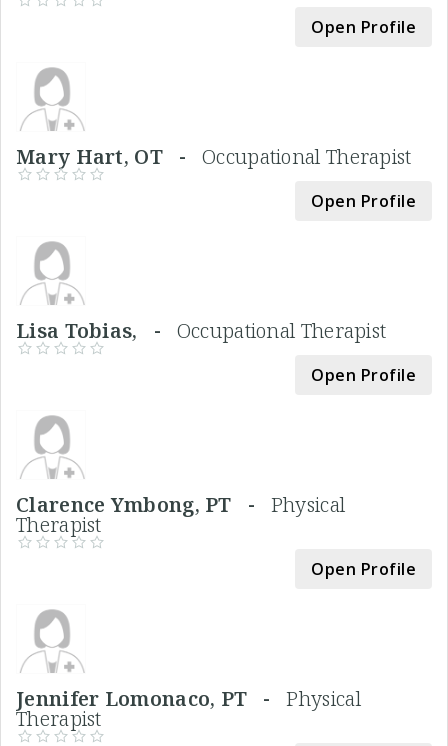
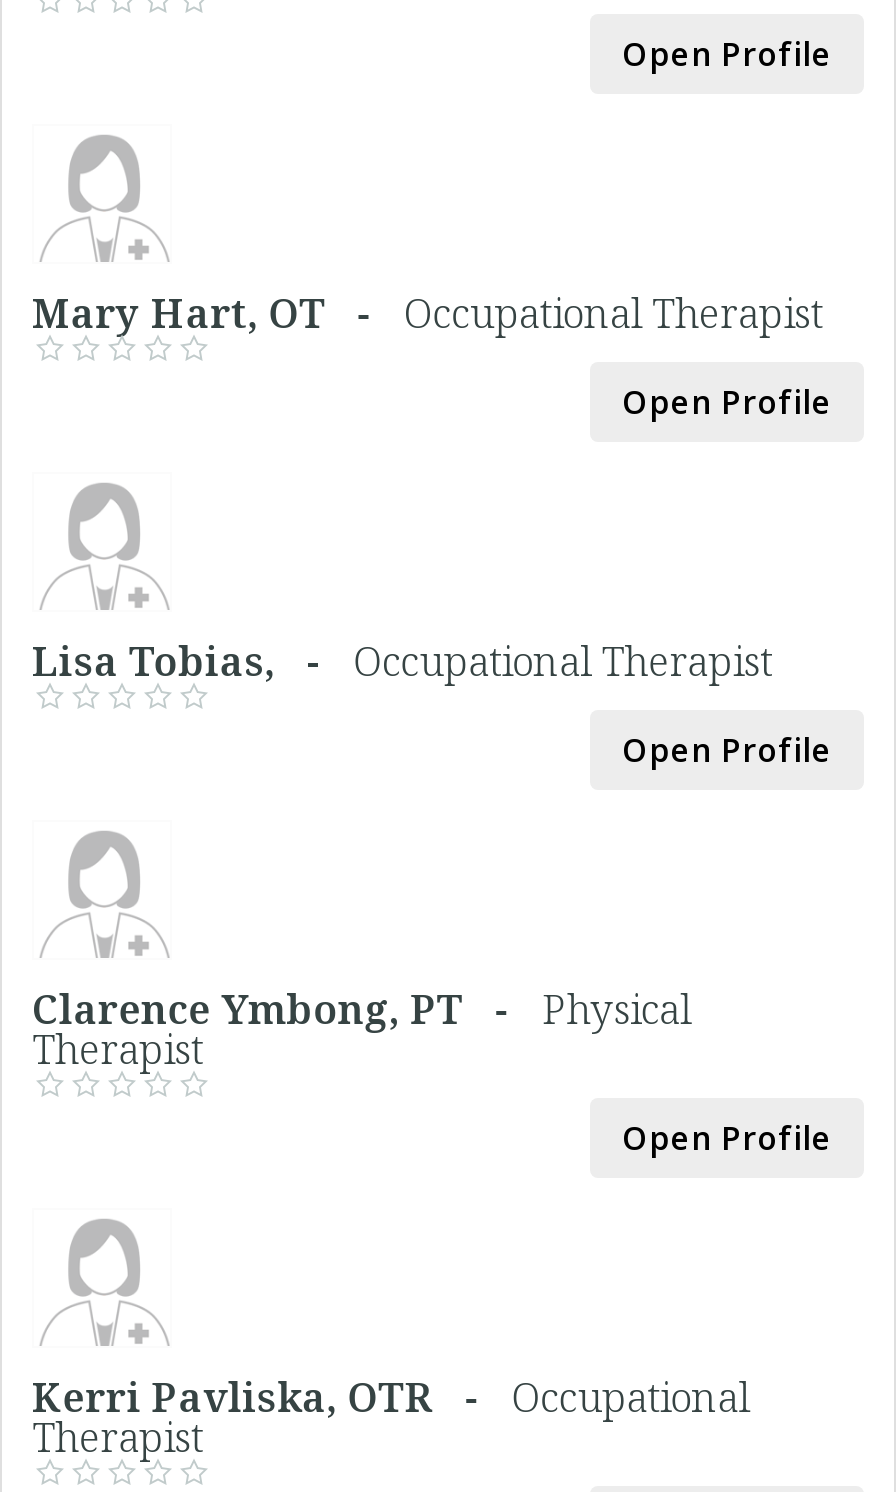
- Jennifer Lomonaco, PT - Physical
+ Kerri Pavliska, OTR - Occupational
